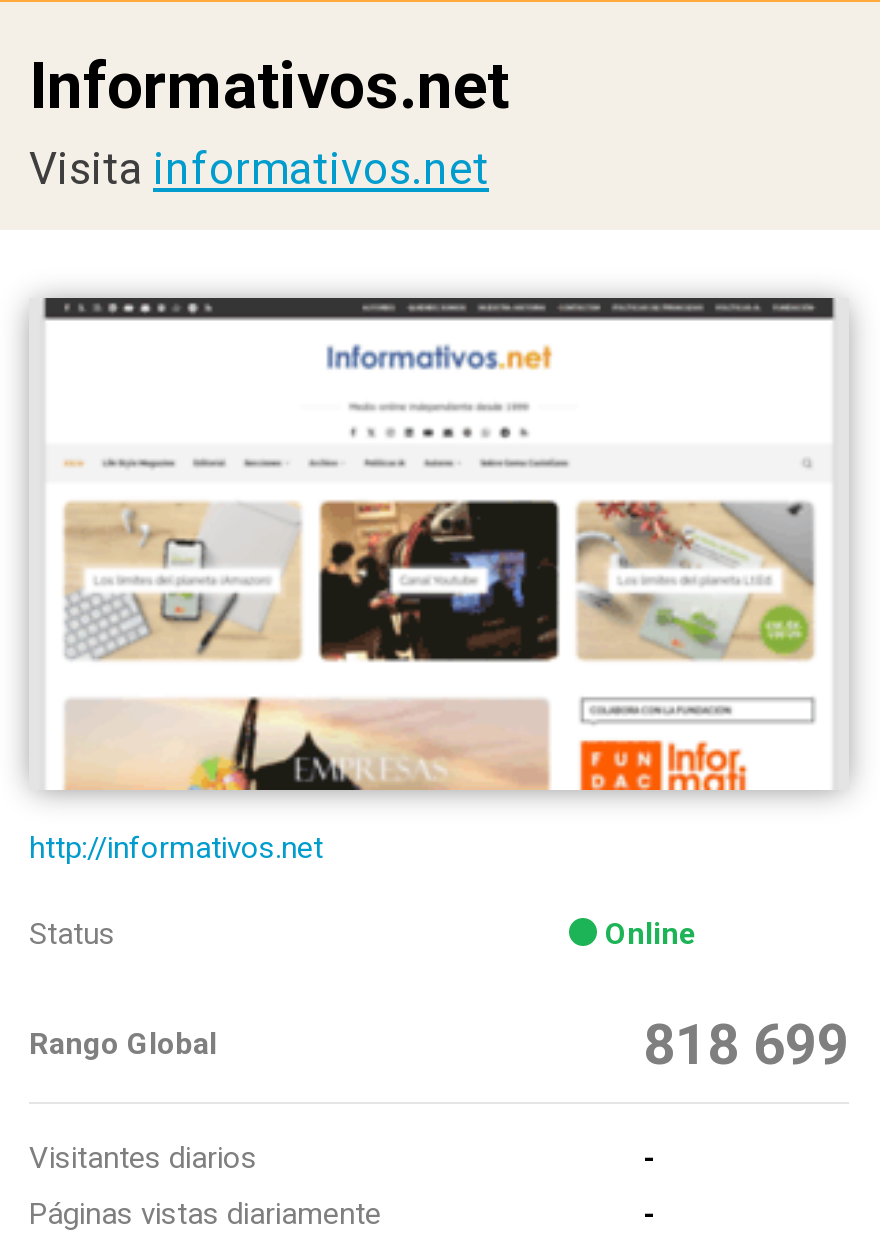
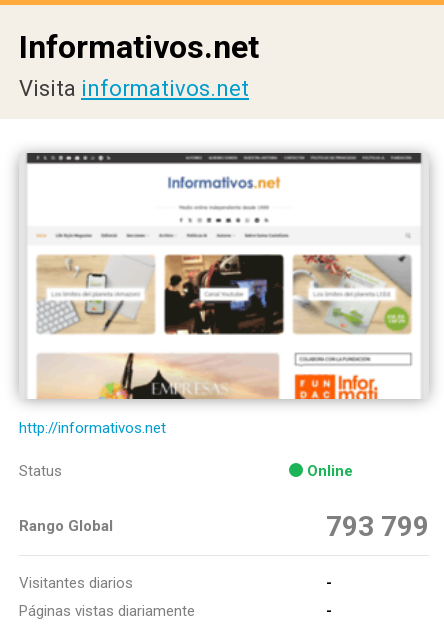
- 818 699
+ 793 799
